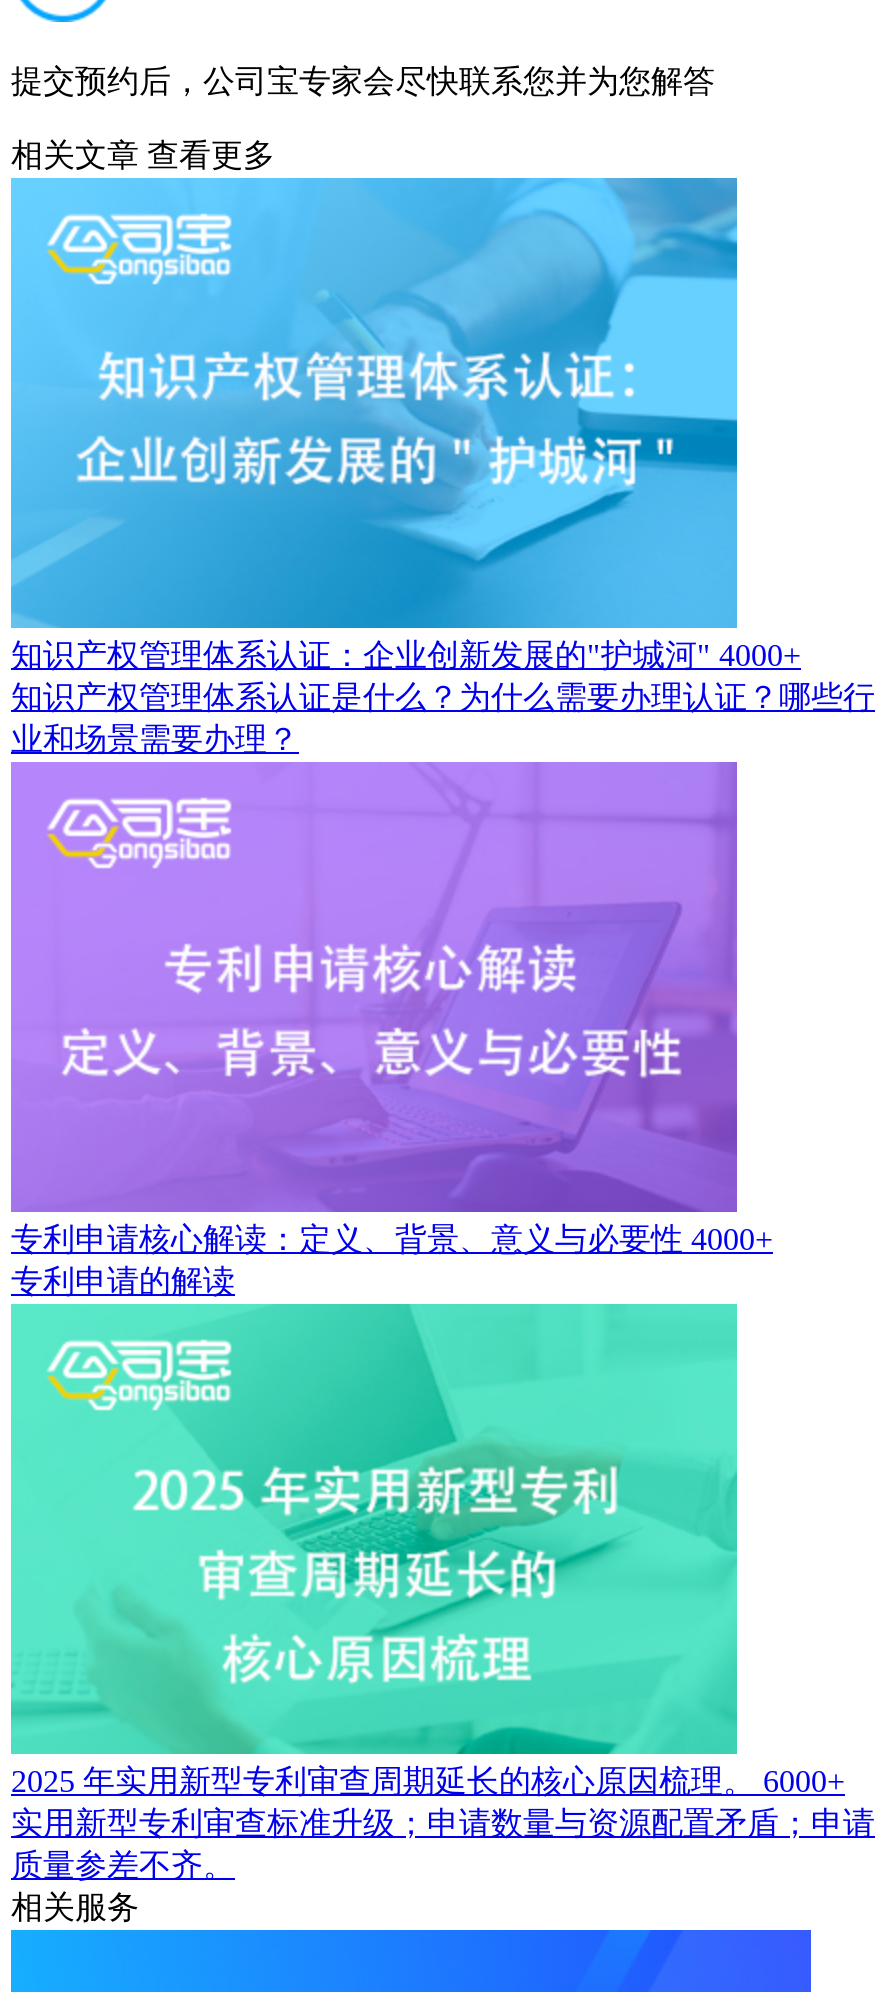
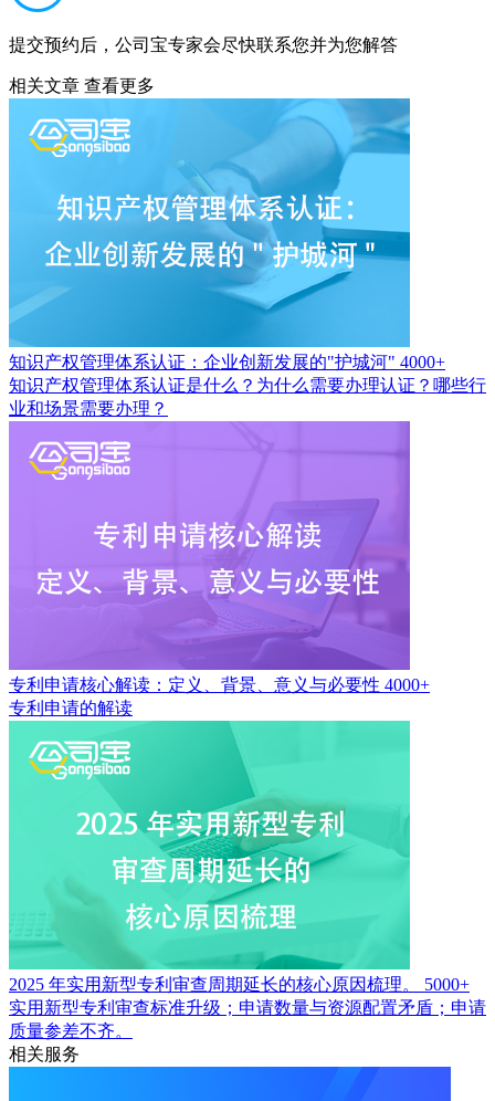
- 2025 年实用新型专利审查周期延长的核心原因梳理。 6000+
+ 2025 年实用新型专利审查周期延长的核心原因梳理。 5000+
